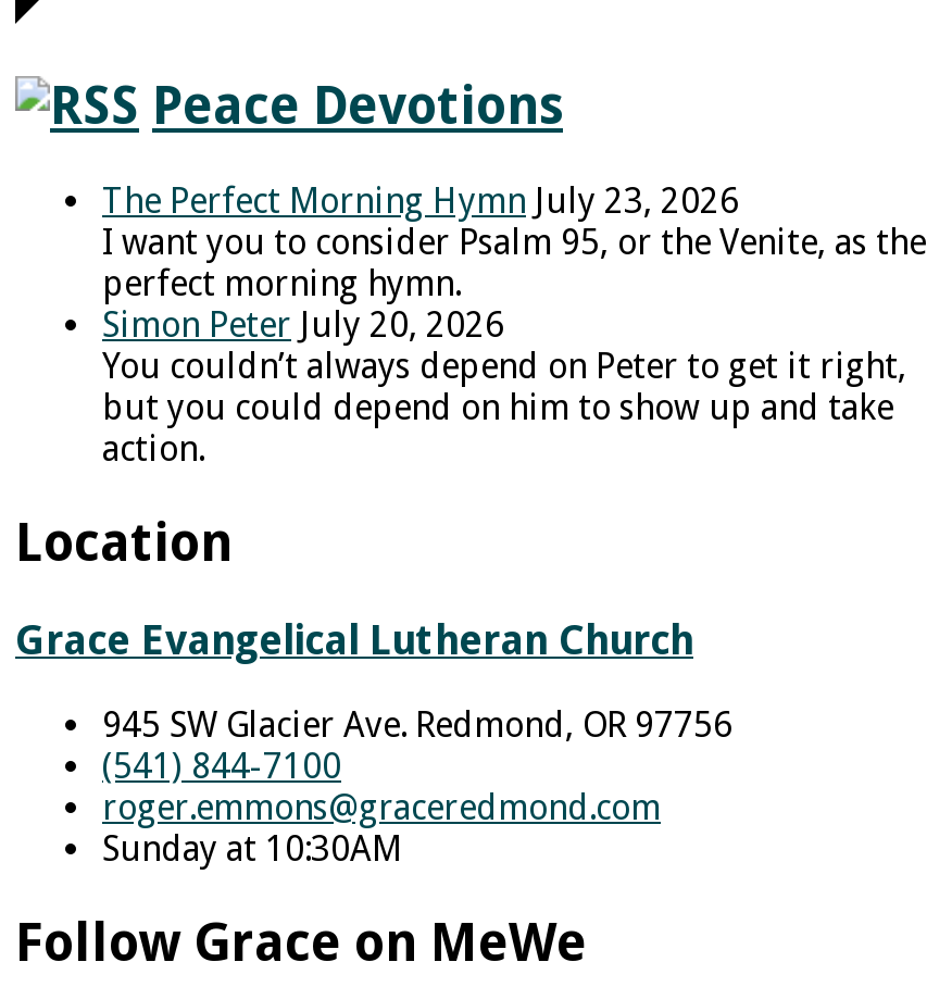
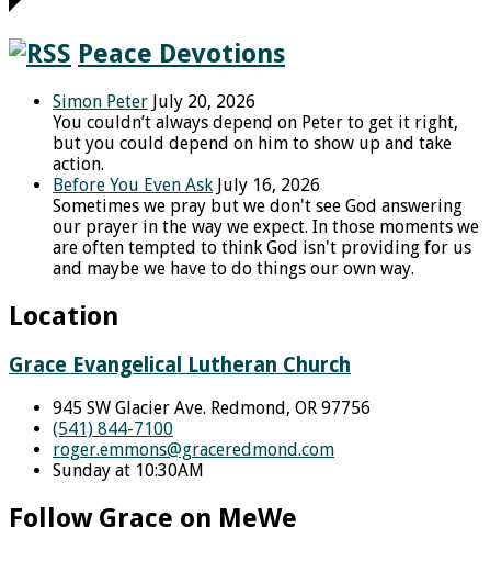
- The Perfect Morning Hymn July 23, 2026
- I want you to consider Psalm 95, or the Venite, as the
- perfect morning hymn.

moved up: Simon Peter July 20, 2026 | You couldn’t always depend on Peter to get it right, | but you could depend on him to show up and take | action.

+ Before You Even Ask July 16, 2026
+ Sometimes we pray but we don't see God answering
+ our prayer in the way we expect. In those moments we
+ are often tempted to think God isn't providing for us
+ and maybe we have to do things our own way.
